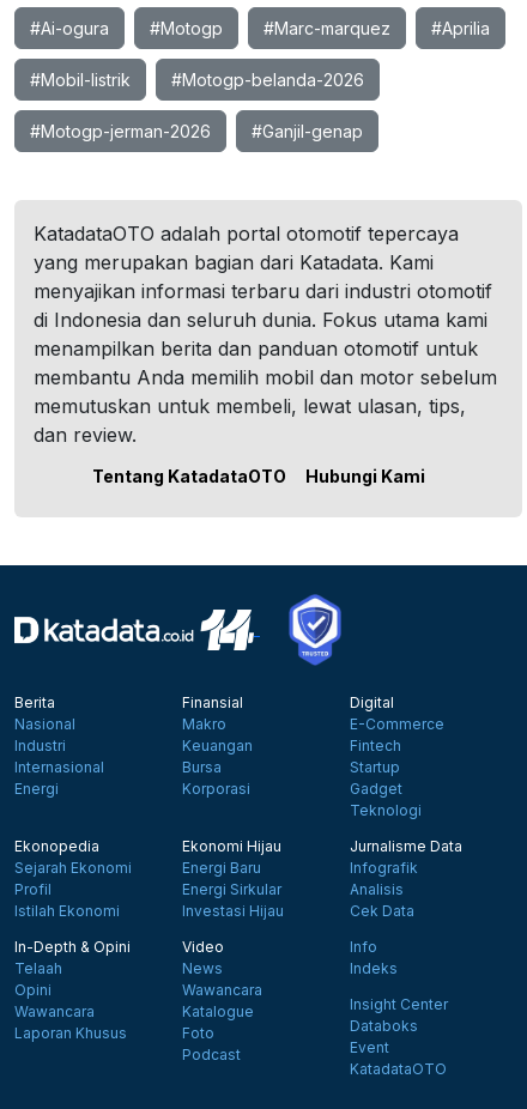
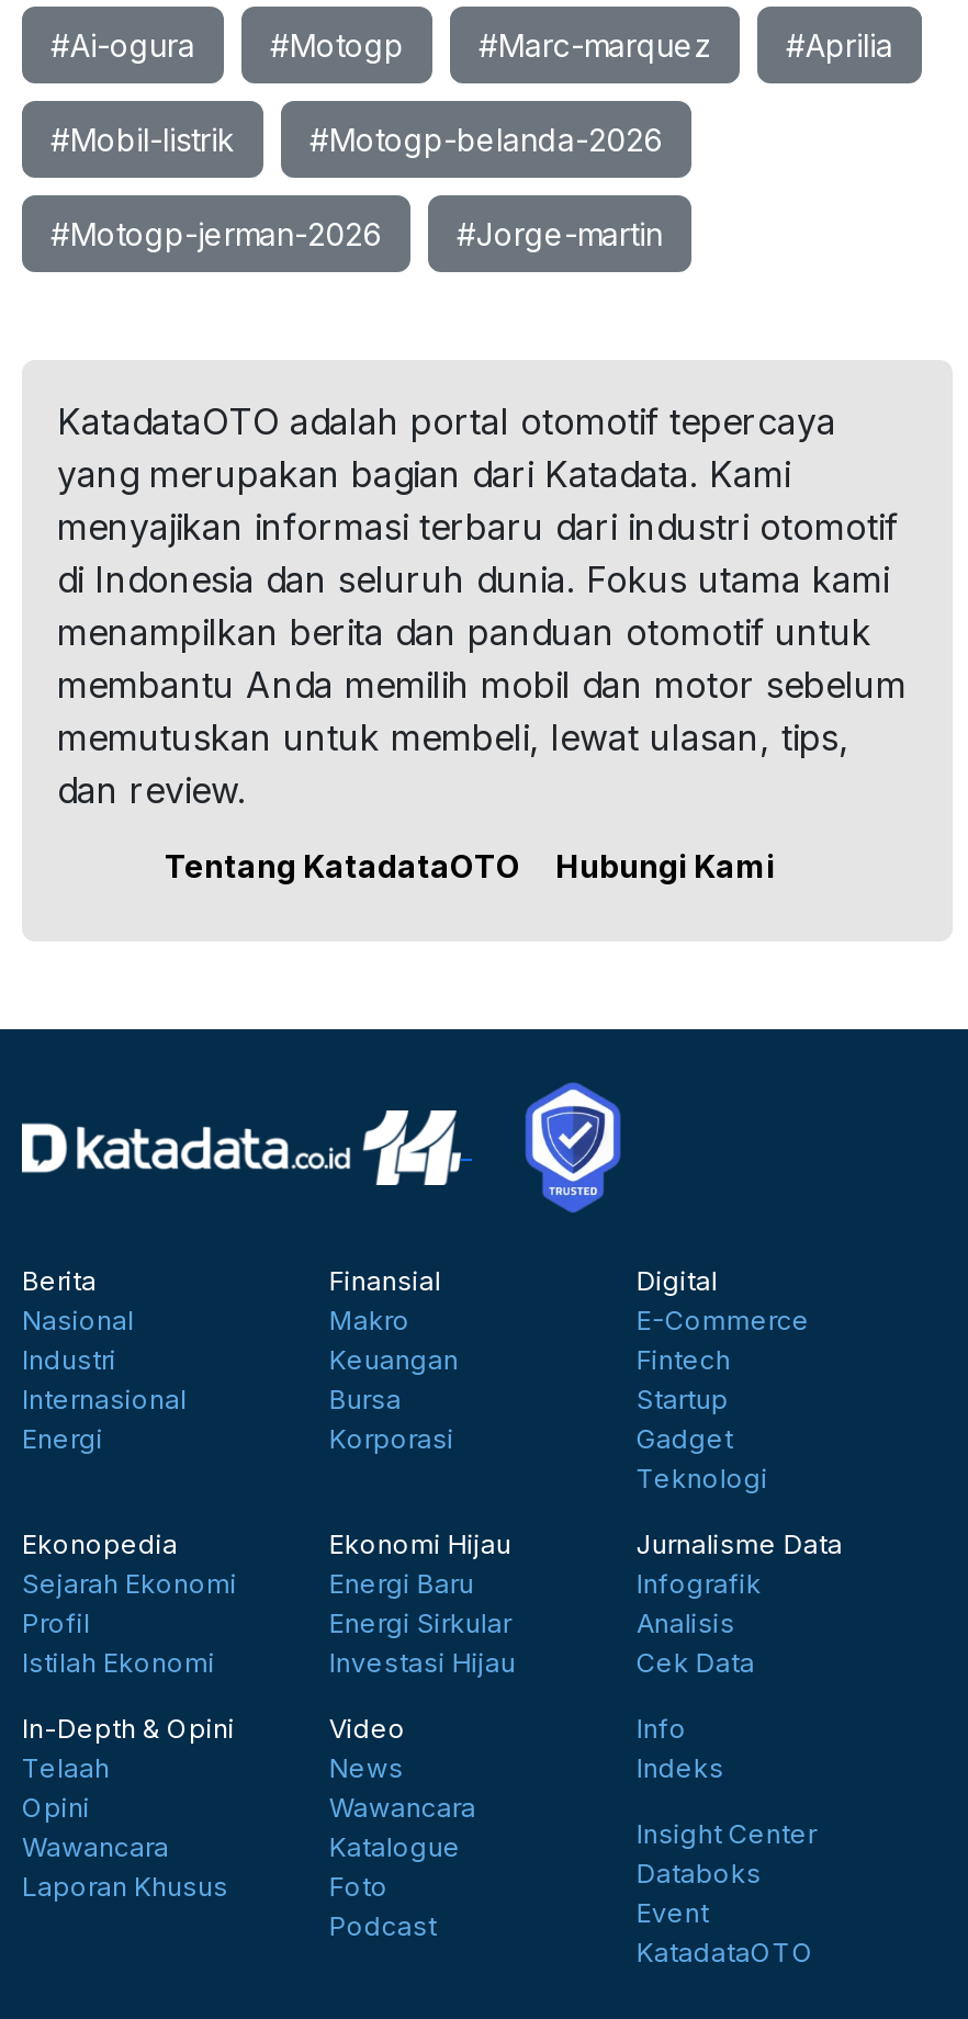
- #Ganjil-genap
+ #Jorge-martin
